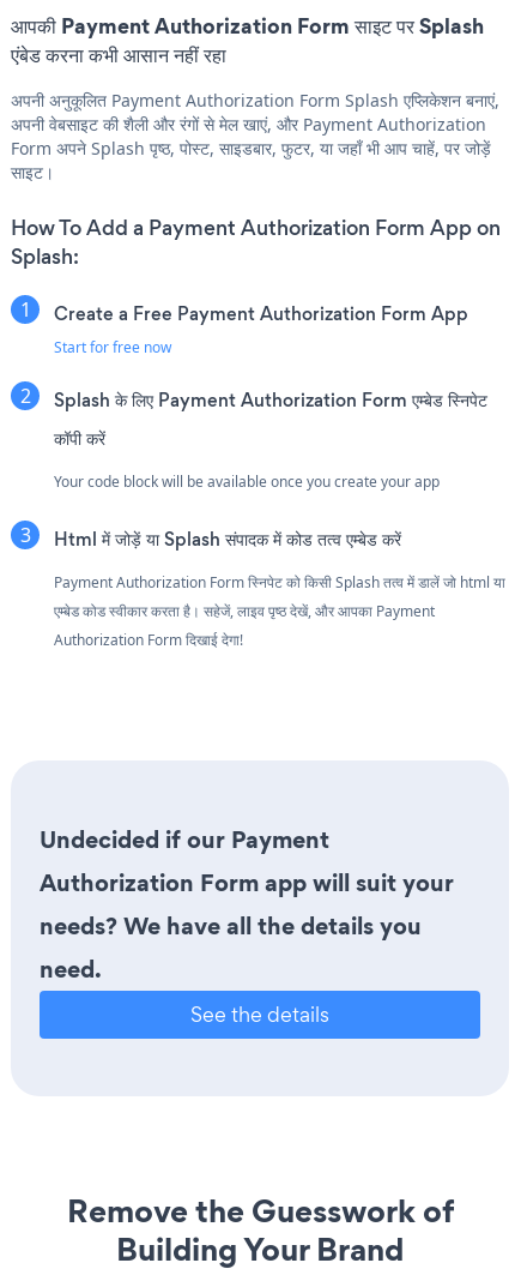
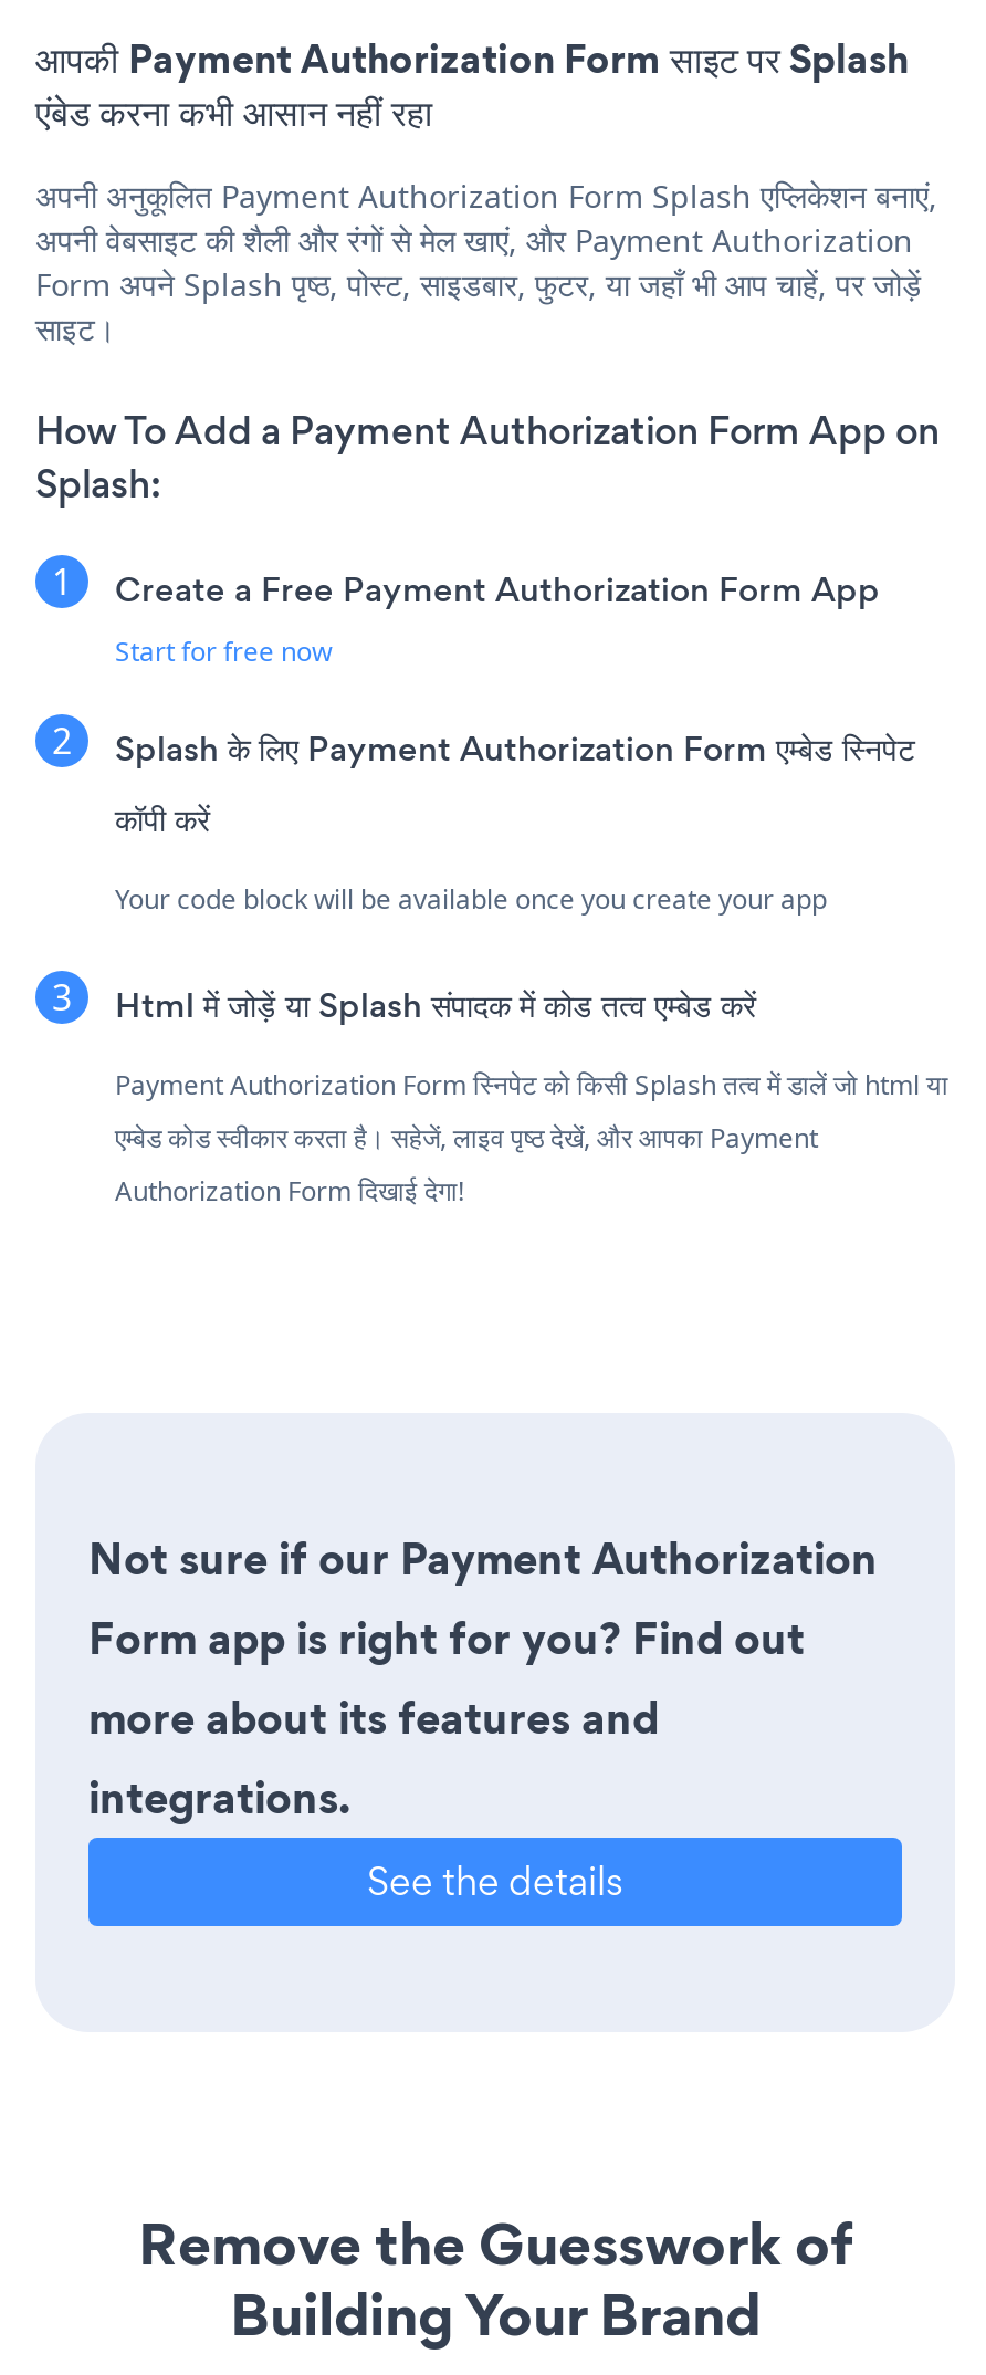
- Undecided if our Payment
- Authorization Form app will suit your
- needs? We have all the details you
- need.
+ Not sure if our Payment Authorization
+ Form app is right for you? Find out
+ more about its features and
+ integrations.
